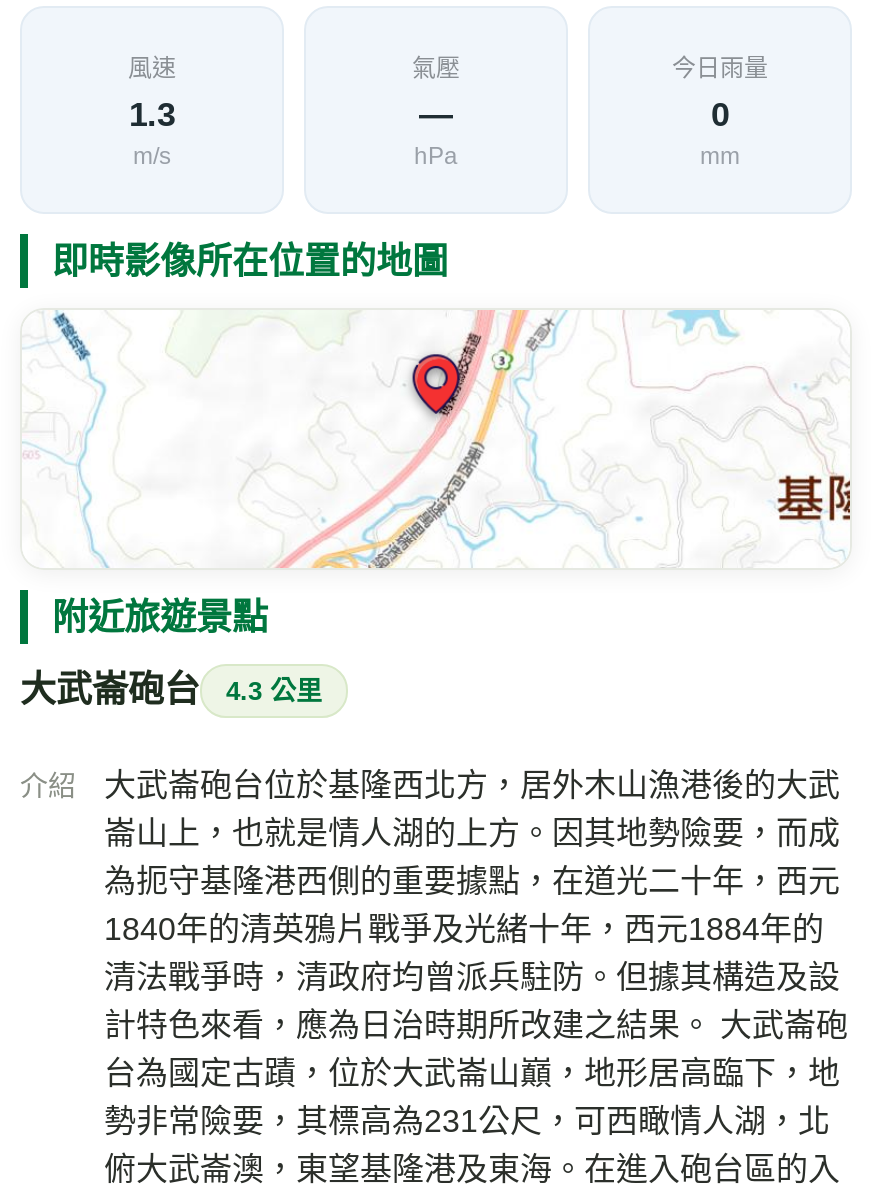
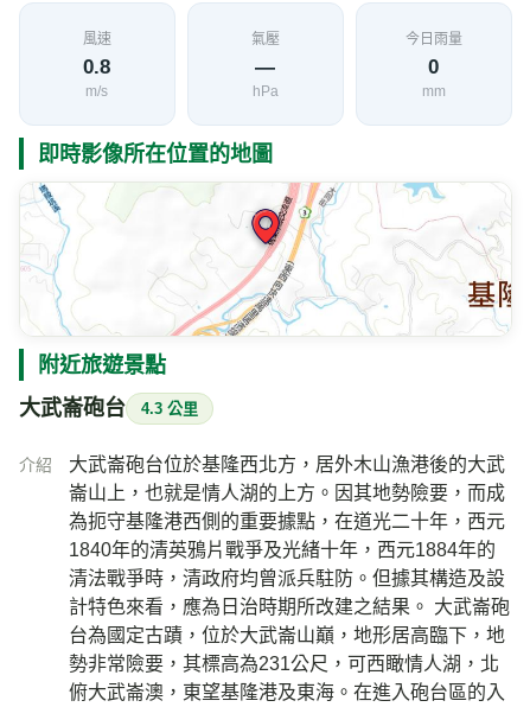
- 1.3
+ 0.8
